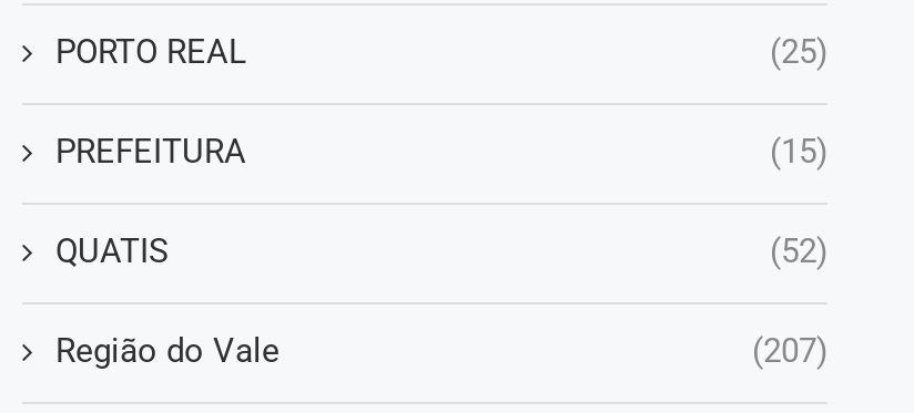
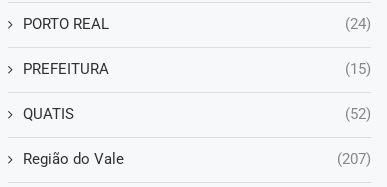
- (25)
+ (24)
